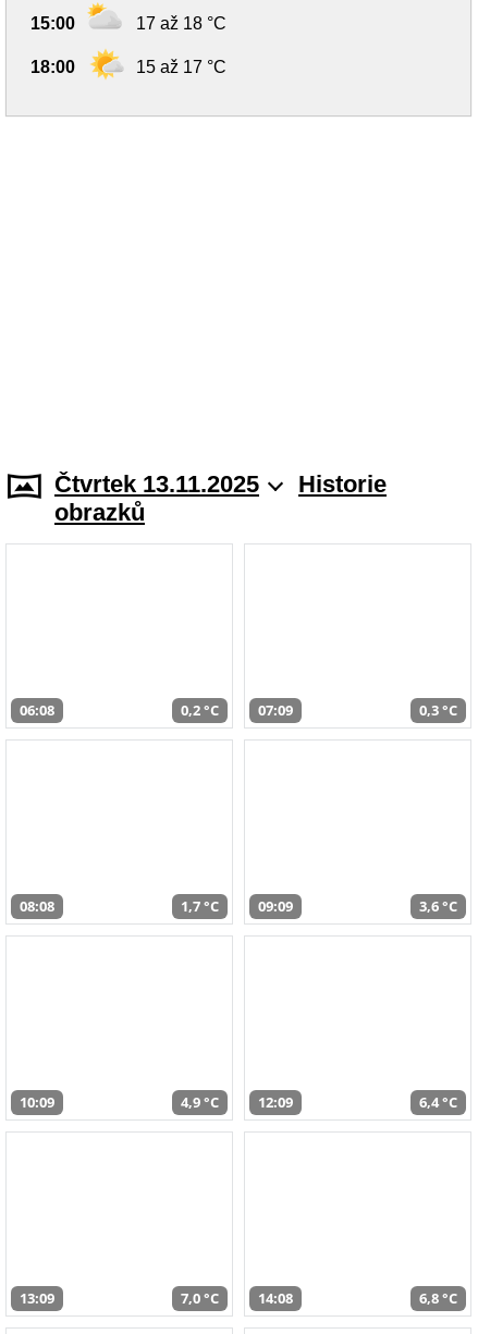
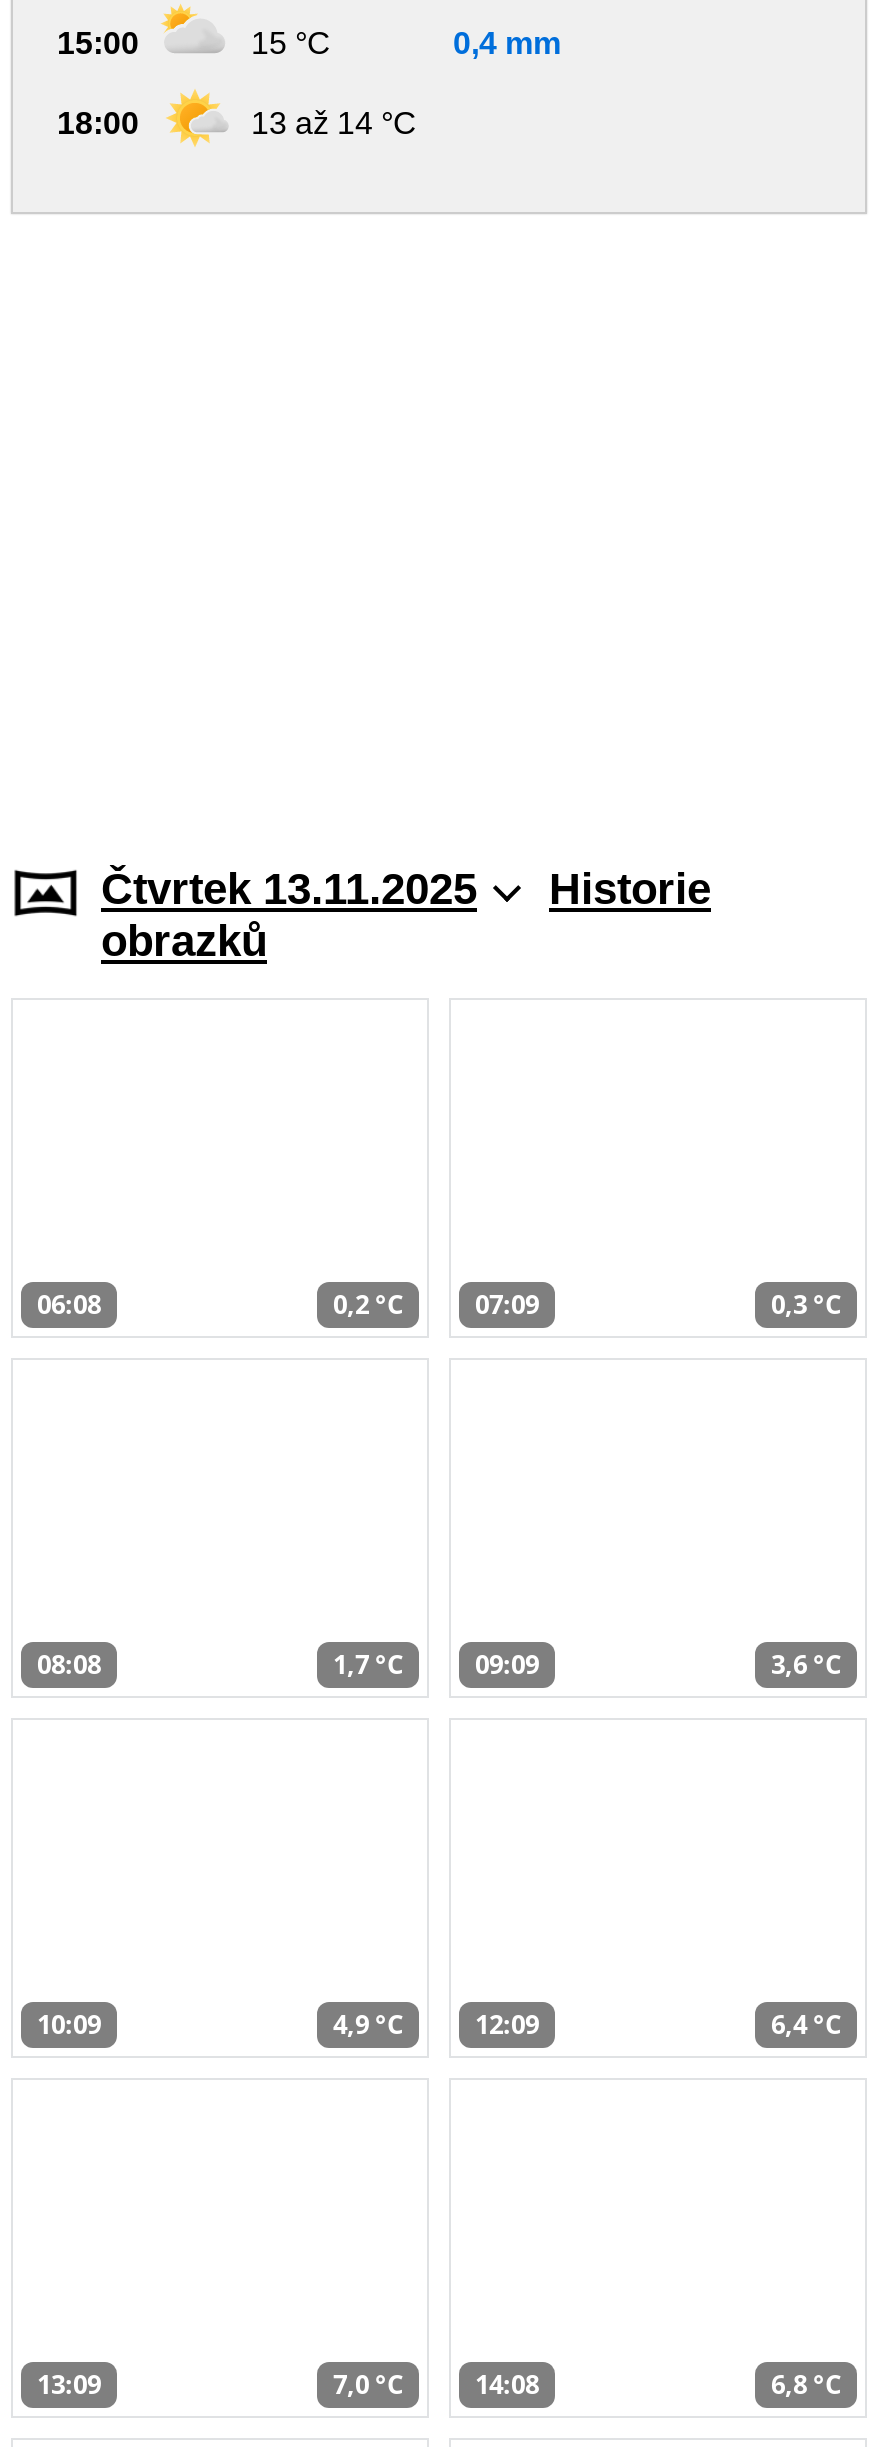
- 17 až 18 °C
+ 15 °C
+ 0,4 mm

- 15 až 17 °C
+ 13 až 14 °C
